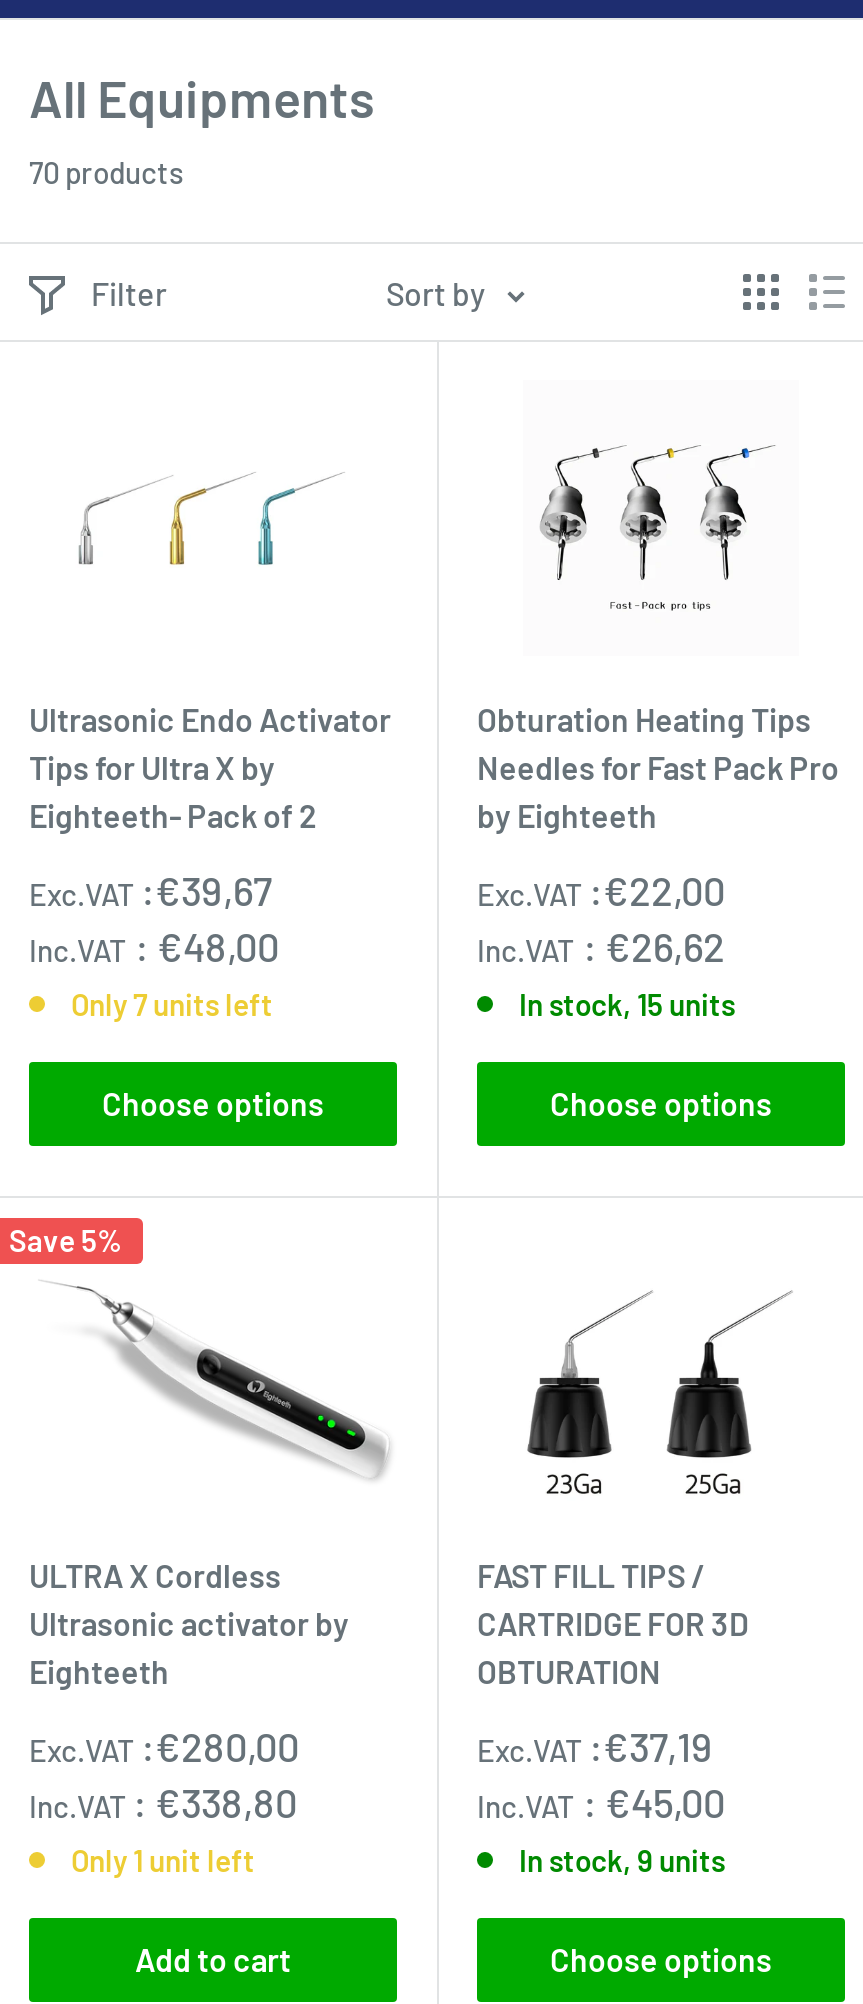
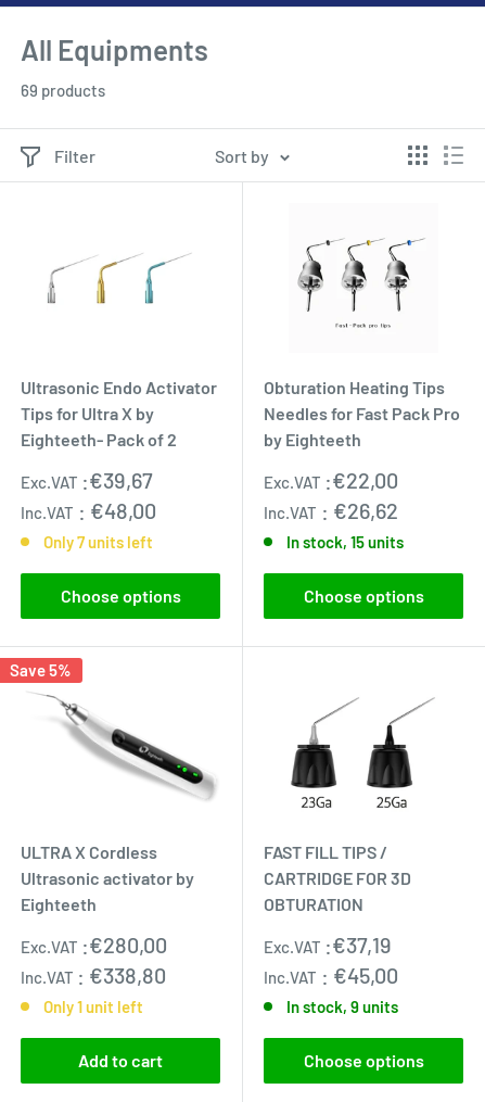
- 70 products
+ 69 products
